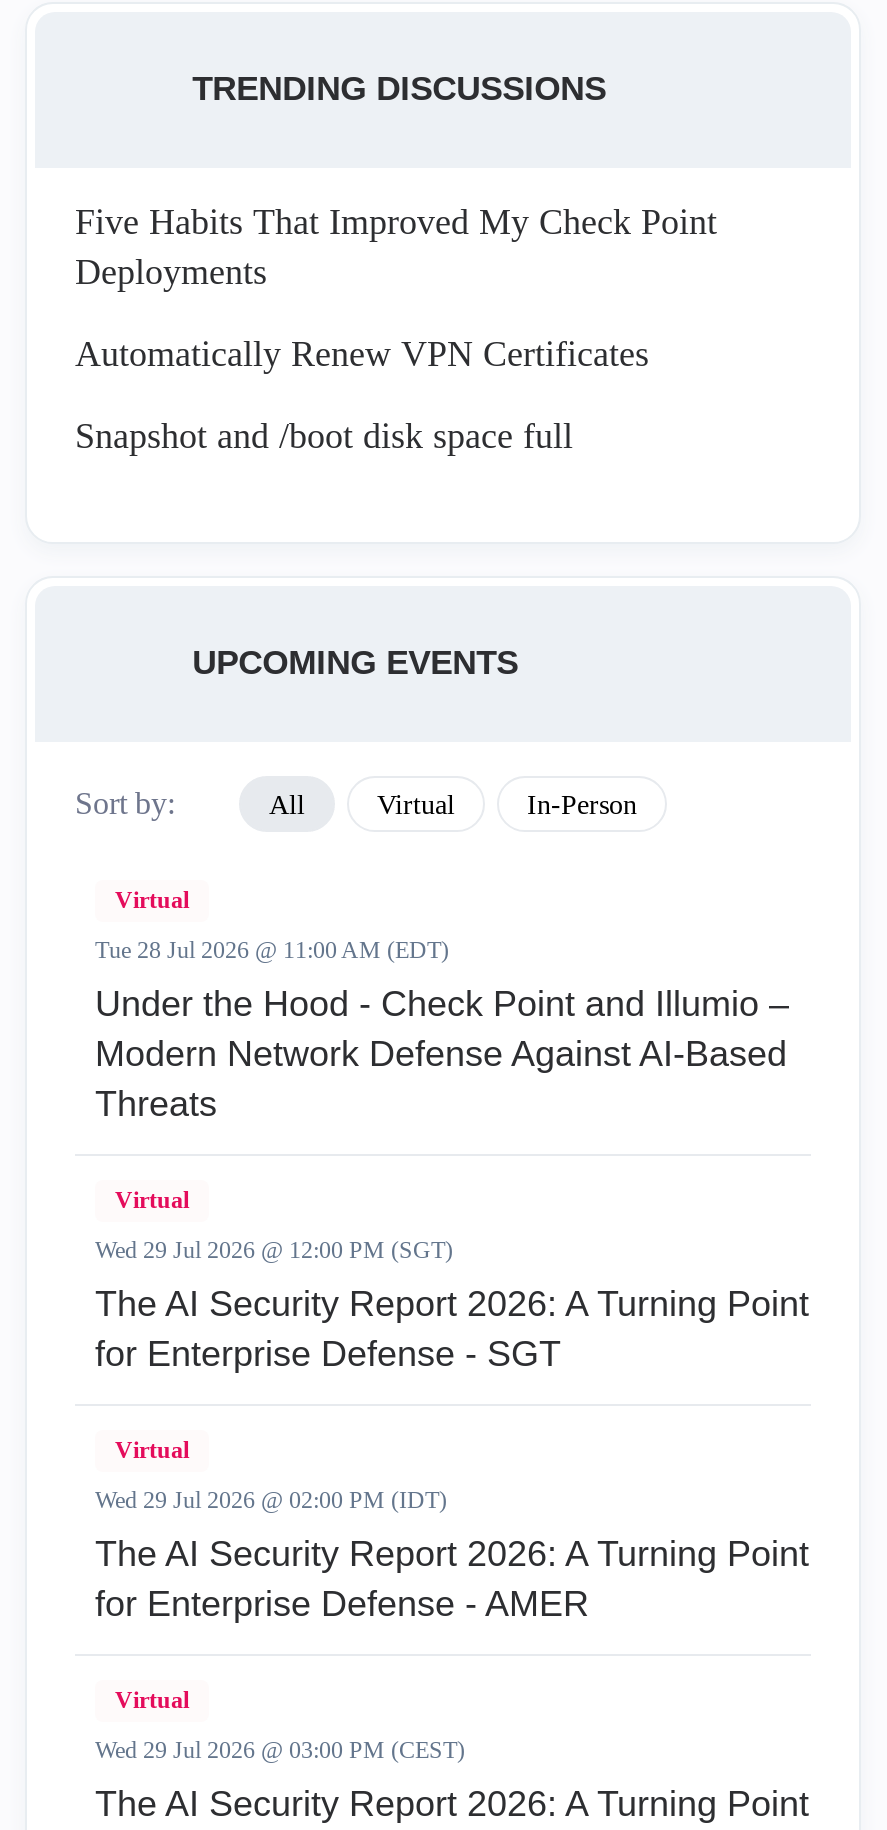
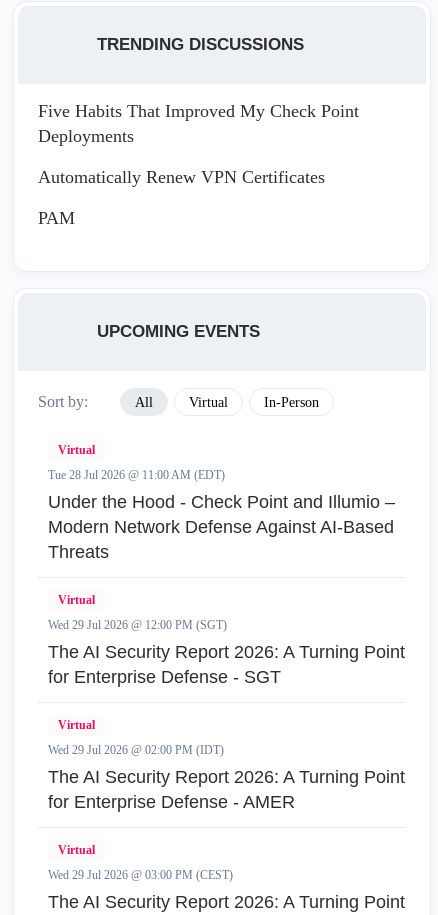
- Snapshot and /boot disk space full
+ PAM
